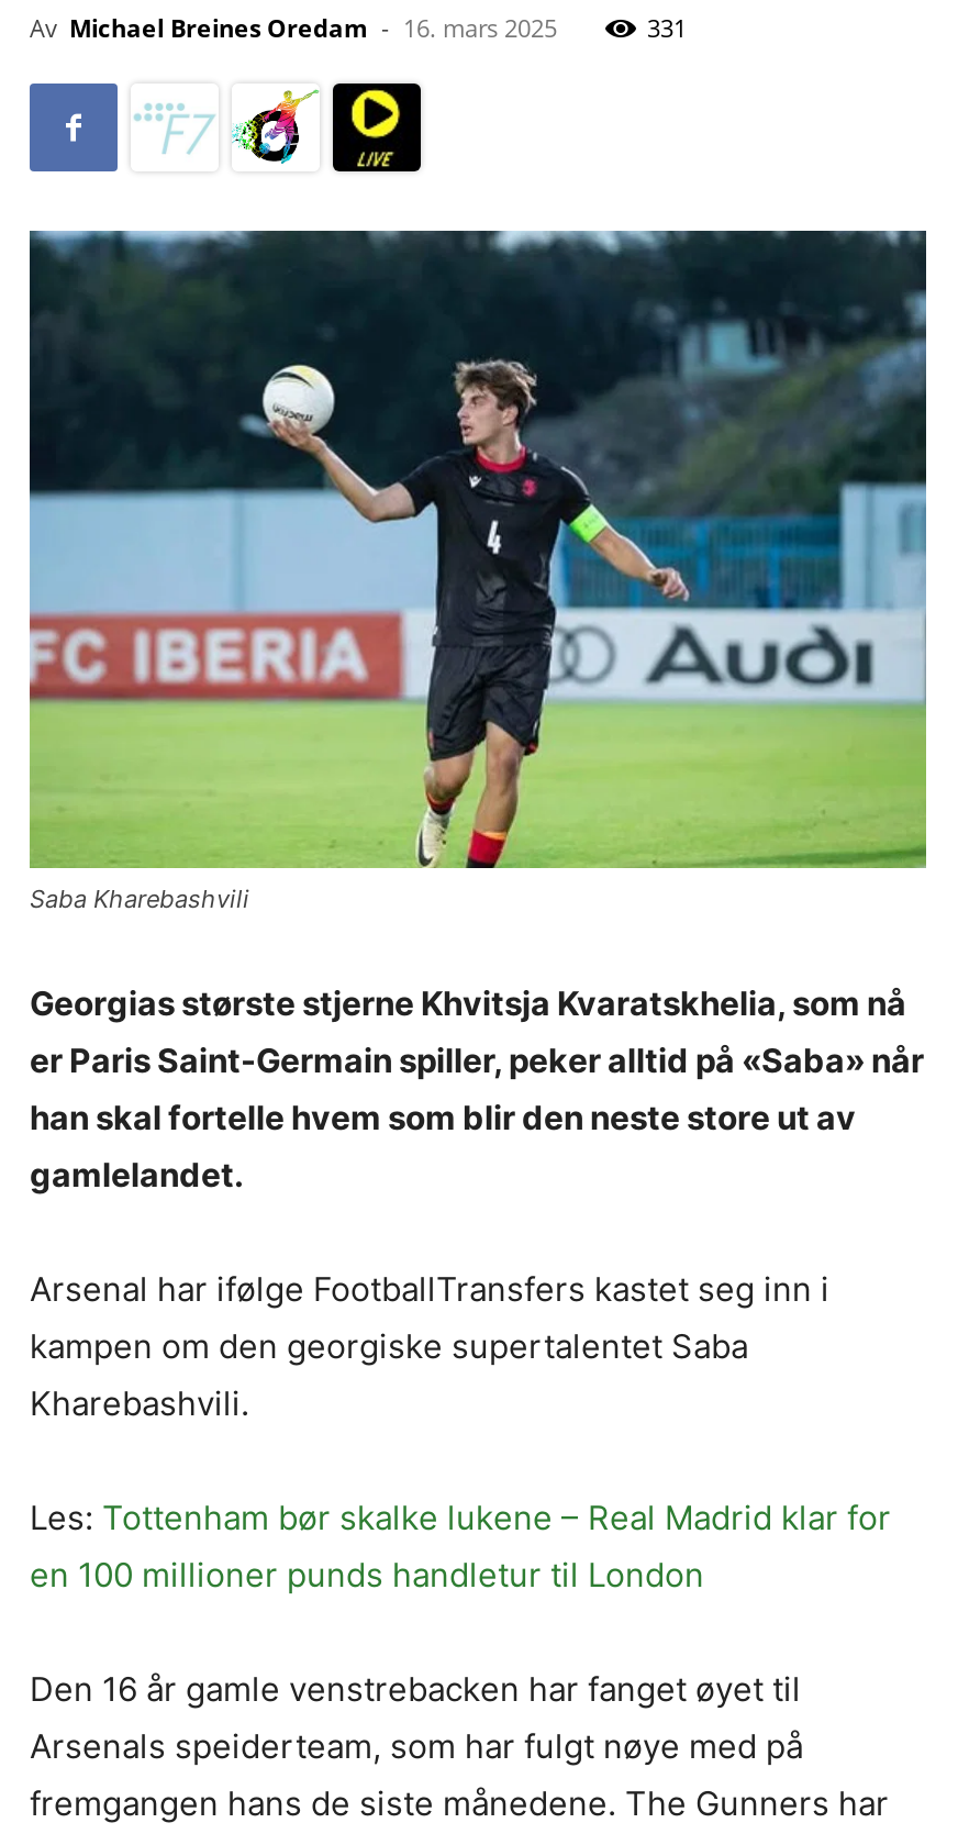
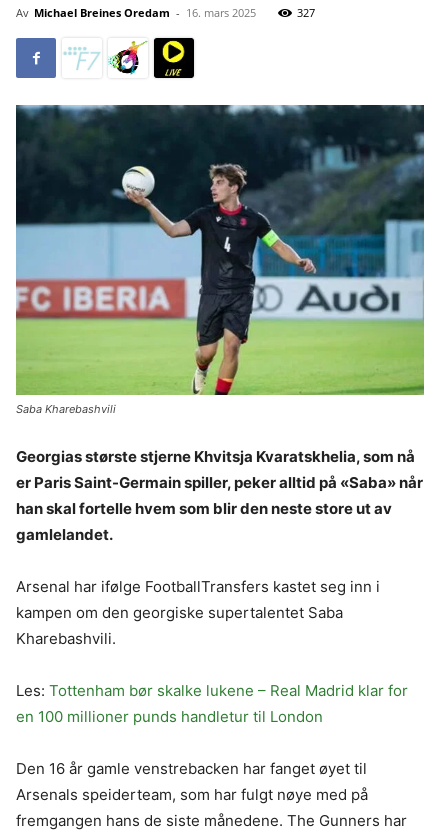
- 331
+ 327
